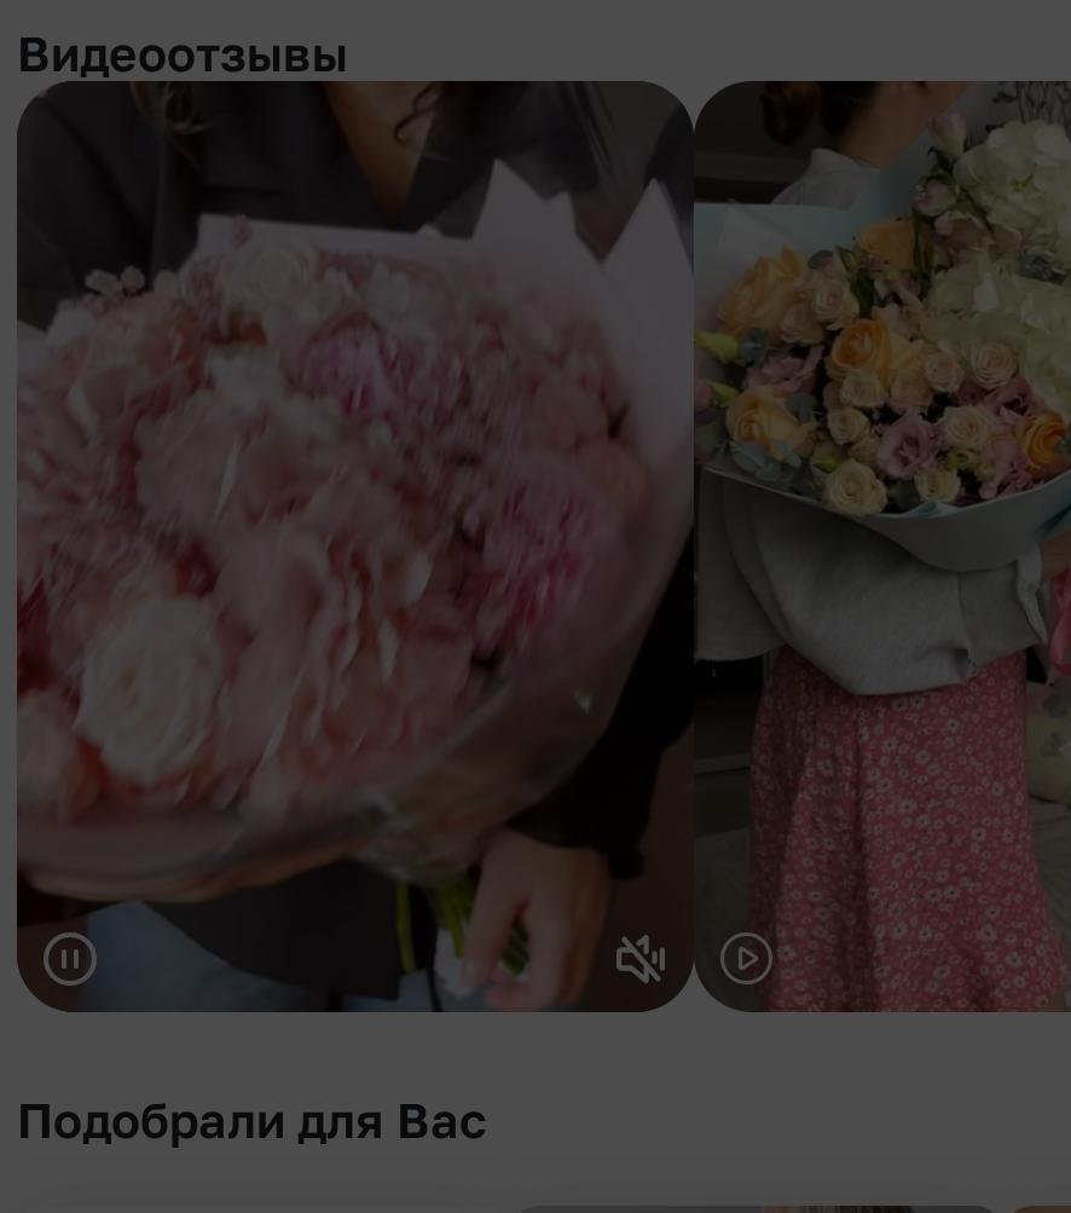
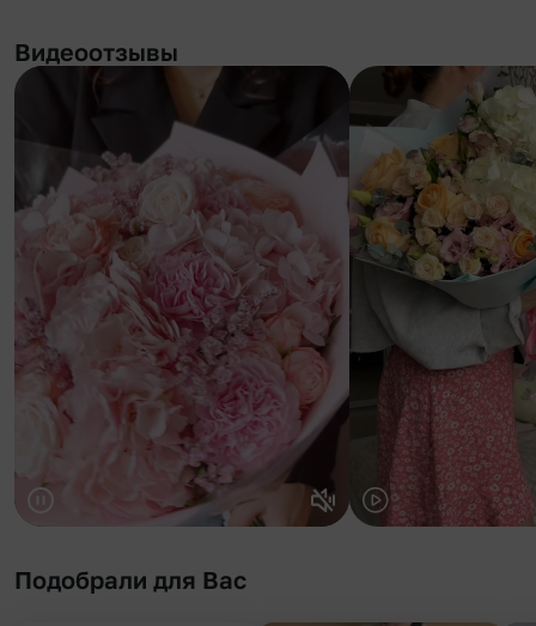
- [image]
+ [image]
